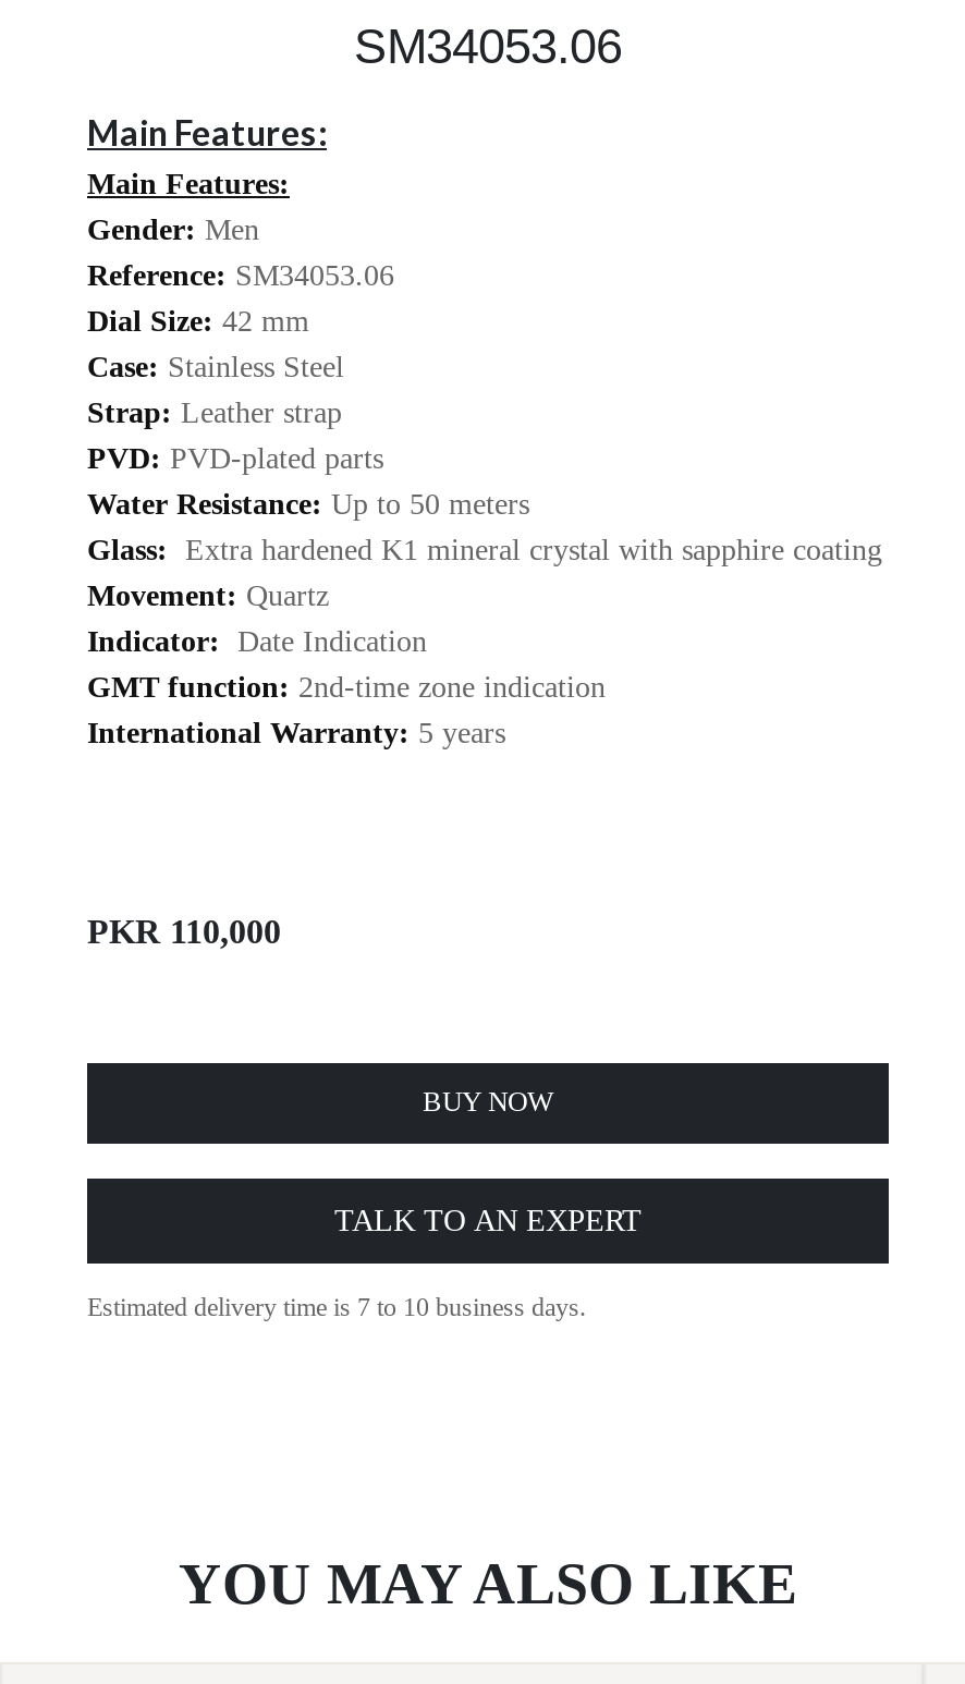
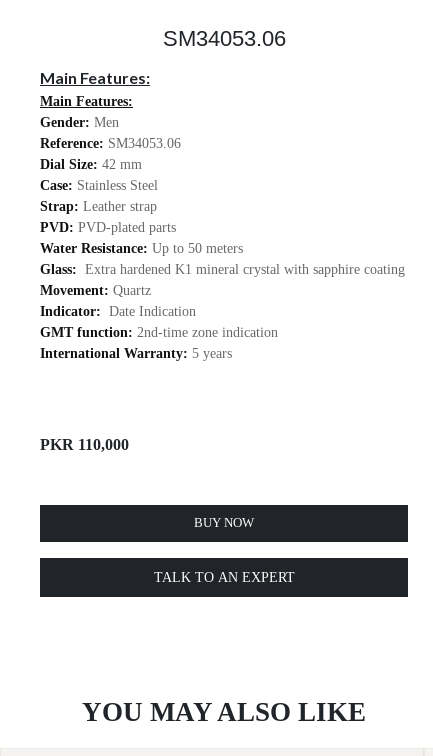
- Estimated delivery time is 7 to 10 business days.
